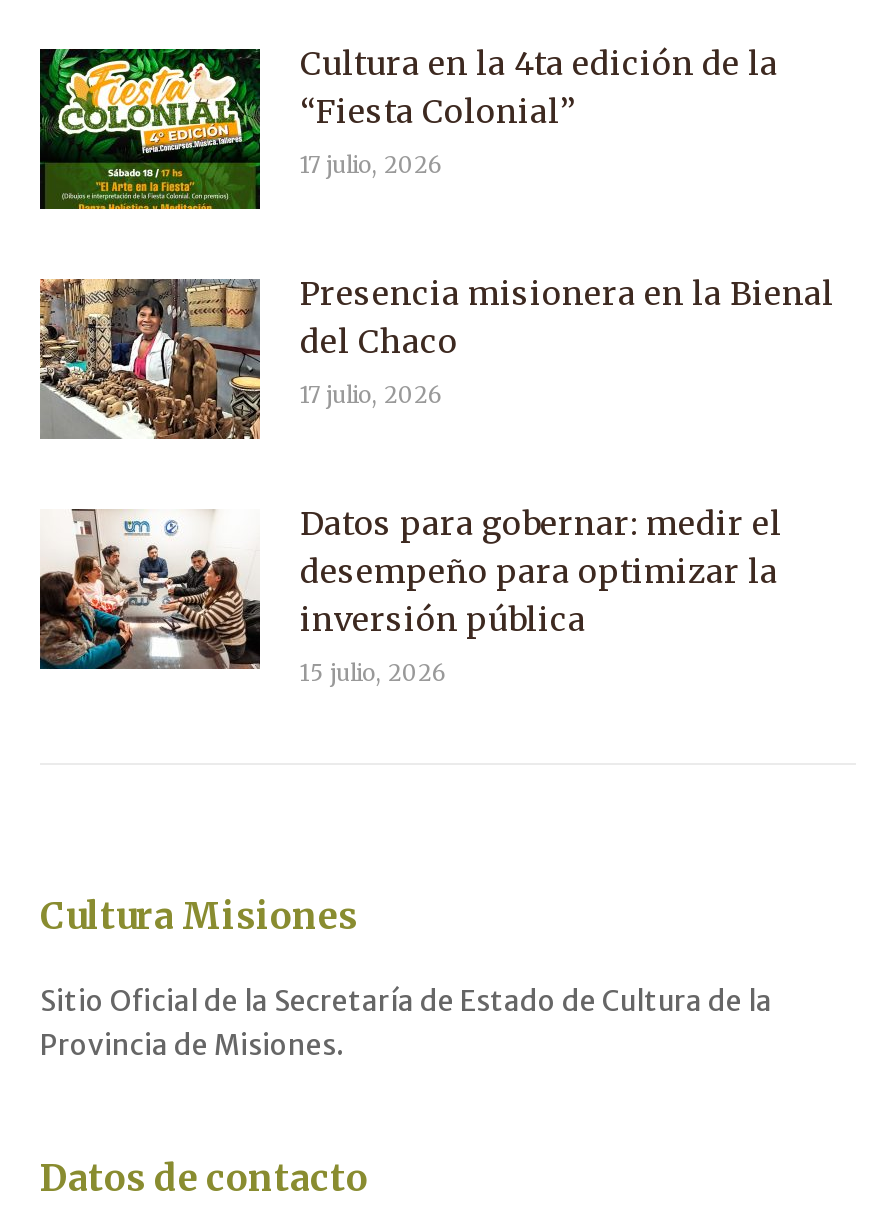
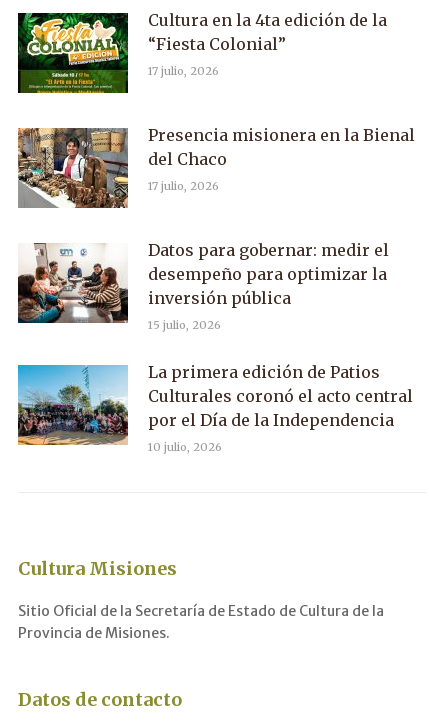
+ [image]
+ La primera edición de Patios
+ Culturales coronó el acto central
+ por el Día de la Independencia
+ 10 julio, 2026
